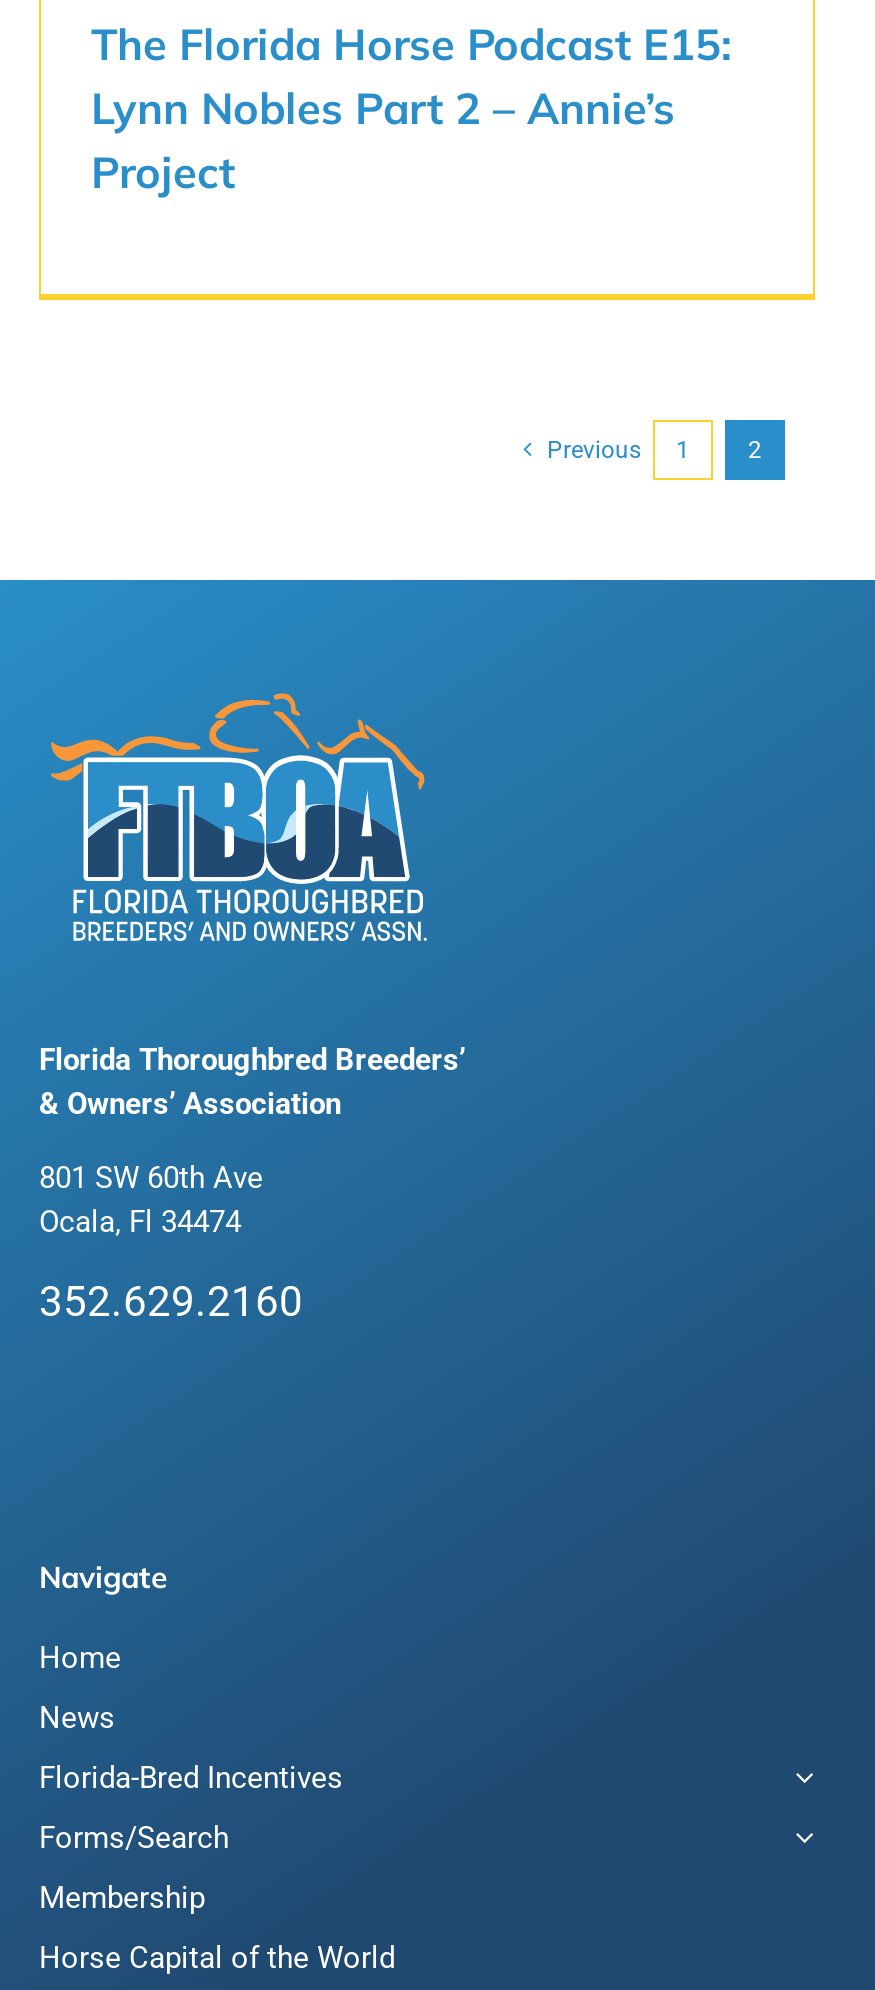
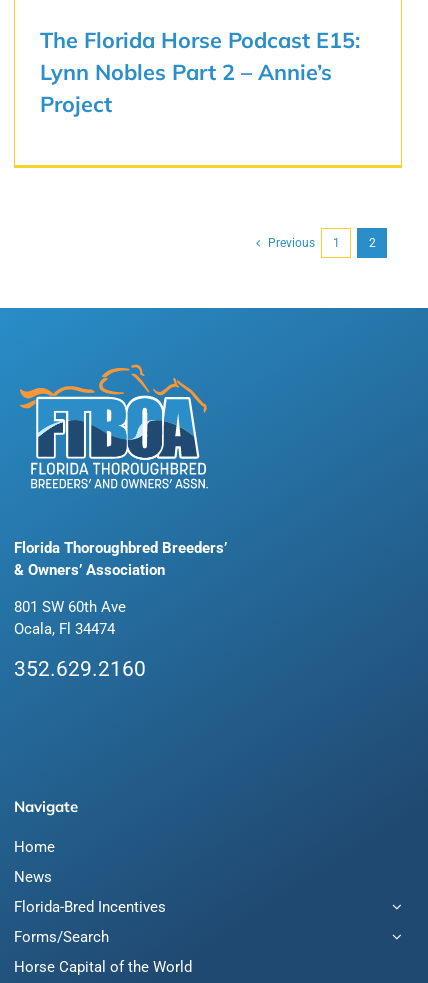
- Membership
